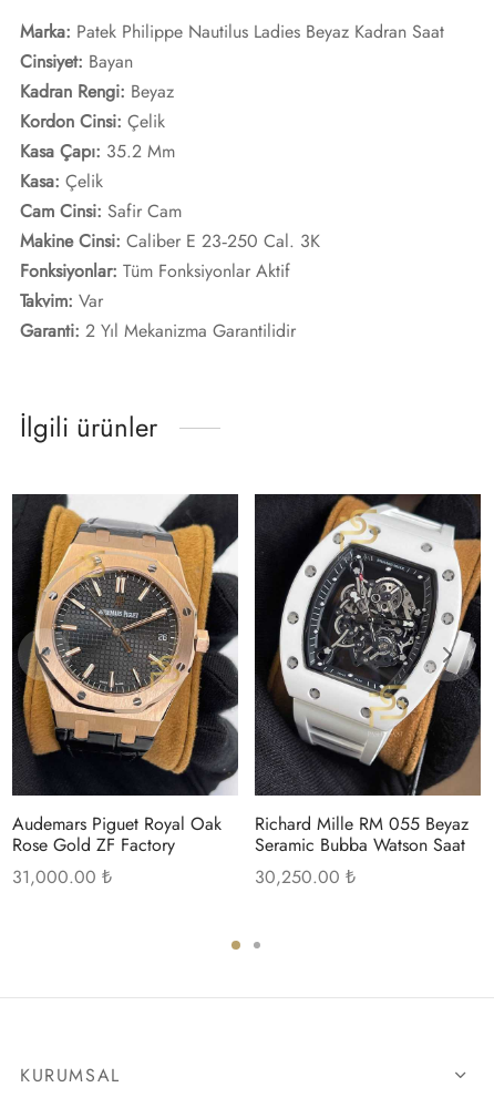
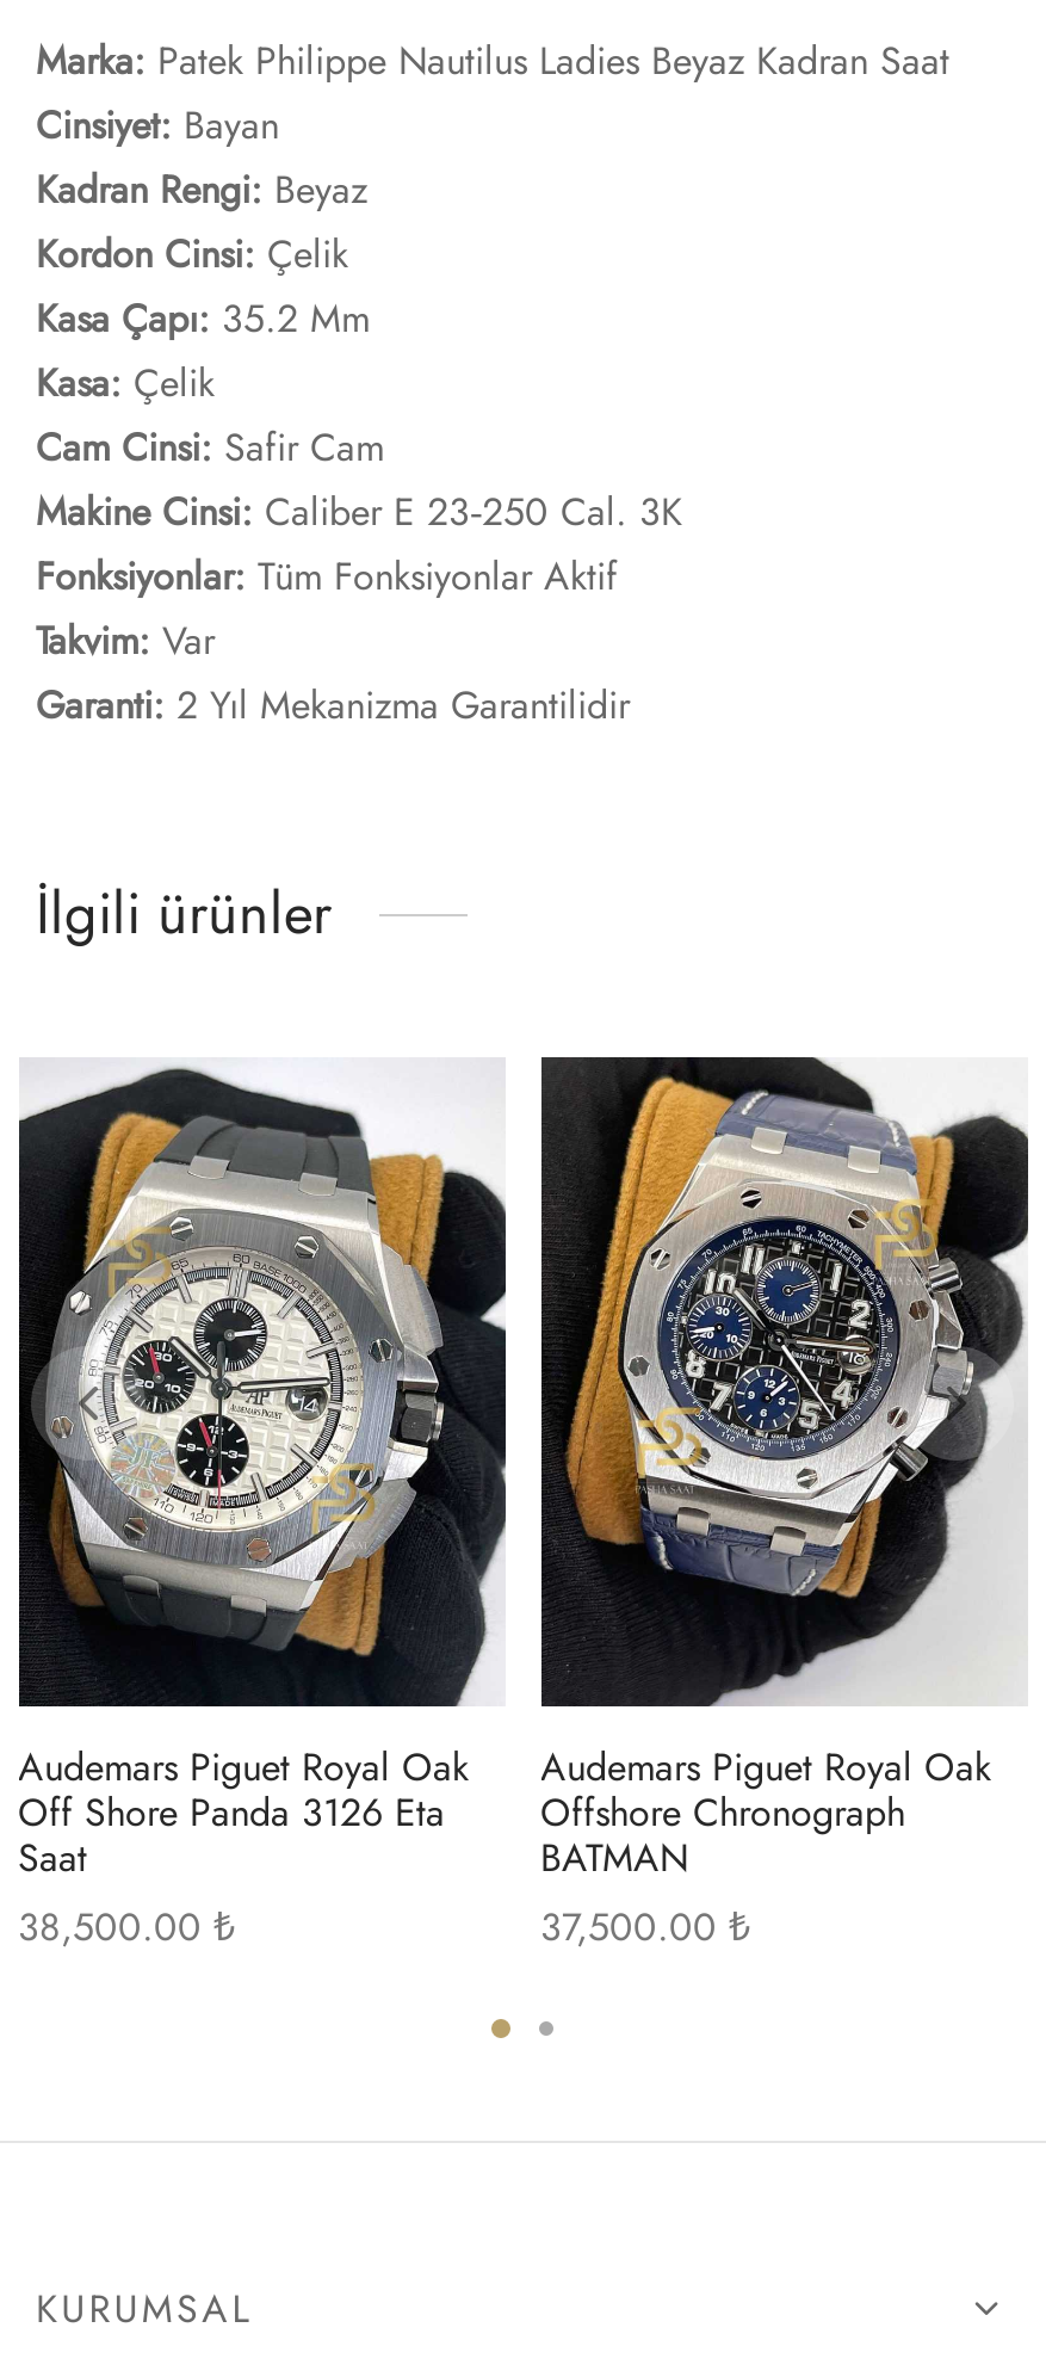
- [image]
+ [image]

- [image]
- Richard Mille RM 055 Beyaz
- Seramic Bubba Watson Saat
- 30,250.00 ₺
+ [image]
+ Audemars Piguet Royal Oak
+ Offshore Chronograph
+ BATMAN
+ 37,500.00 ₺

- Rose Gold ZF Factory
- 31,000.00 ₺
+ Off Shore Panda 3126 Eta
+ Saat
+ 38,500.00 ₺
